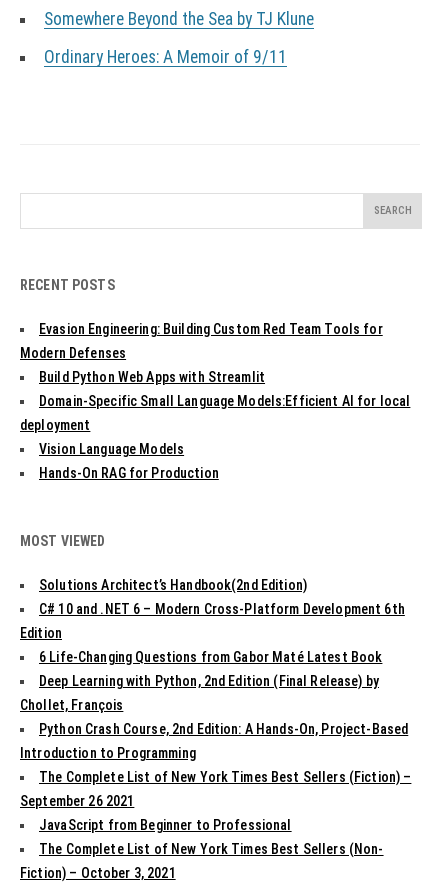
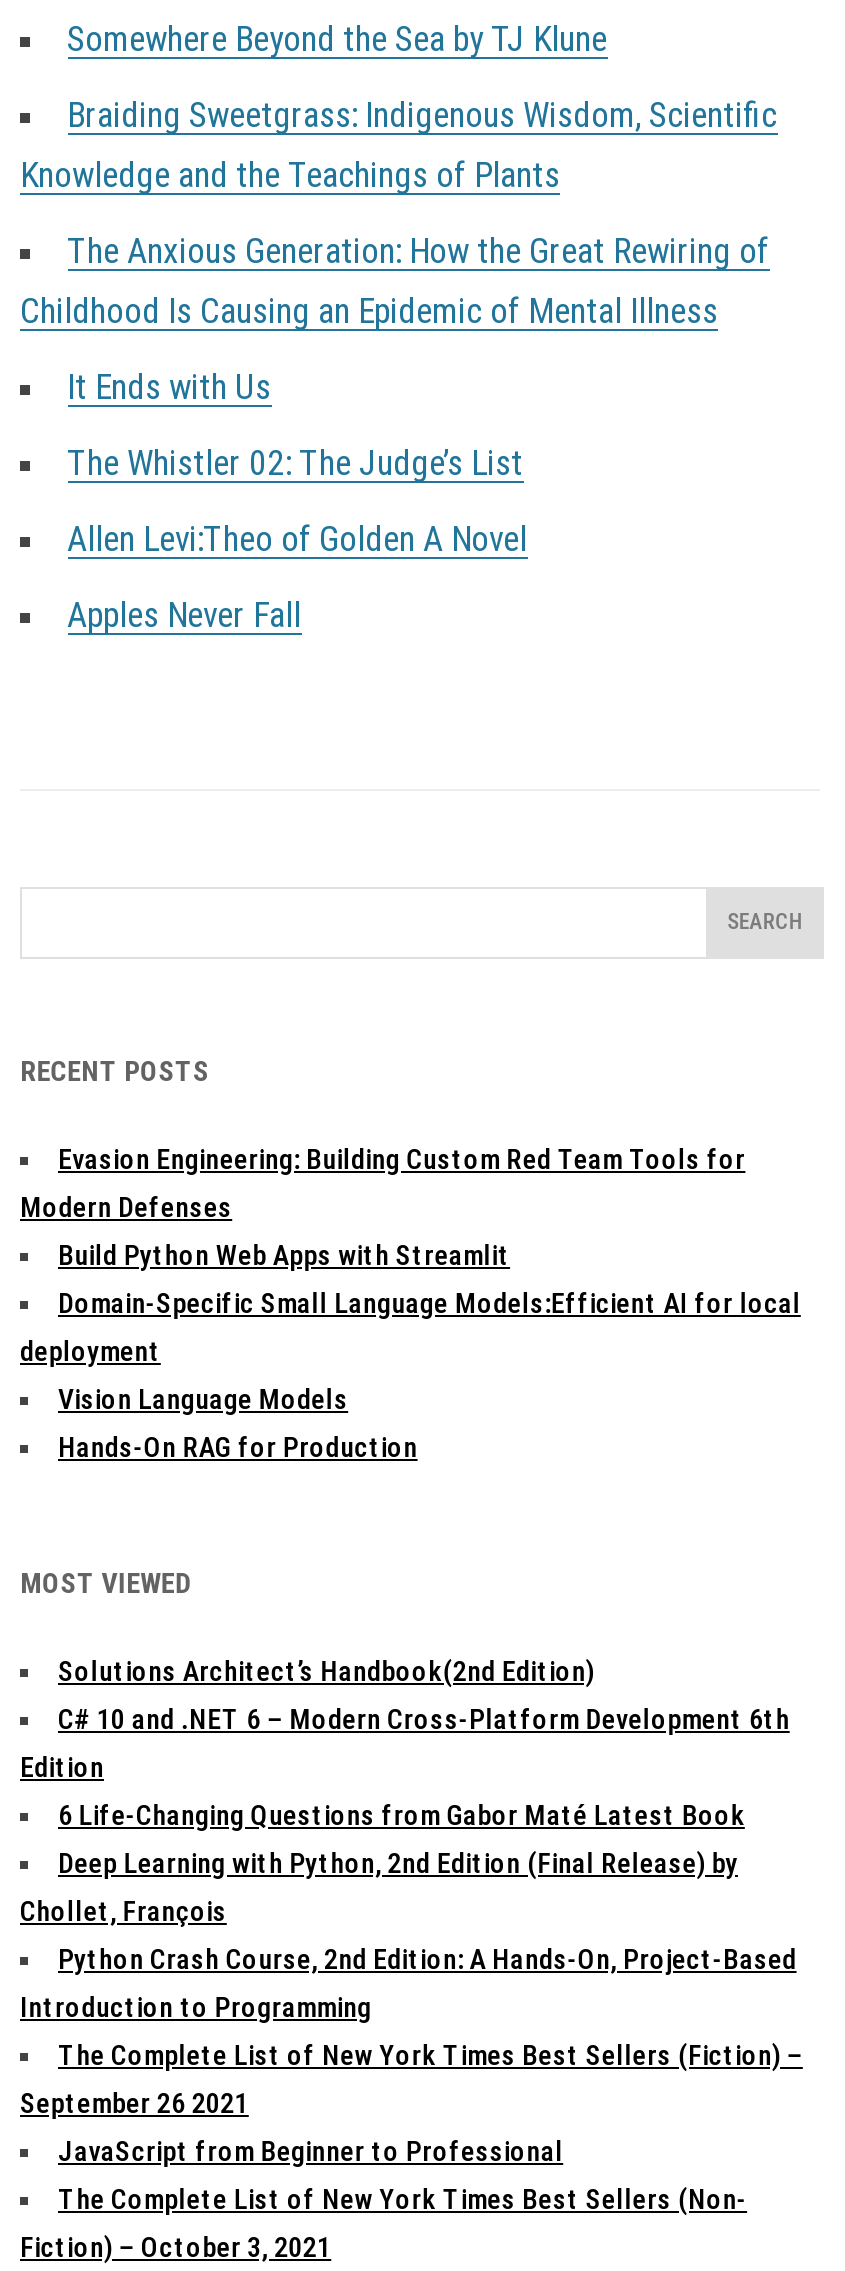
- Ordinary Heroes: A Memoir of 9/11
+ Braiding Sweetgrass: Indigenous Wisdom, Scientific
+ Knowledge and the Teachings of Plants
+ The Anxious Generation: How the Great Rewiring of
+ Childhood Is Causing an Epidemic of Mental Illness
+ It Ends with Us
+ The Whistler 02: The Judge’s List
+ Allen Levi:Theo of Golden A Novel
+ Apples Never Fall
